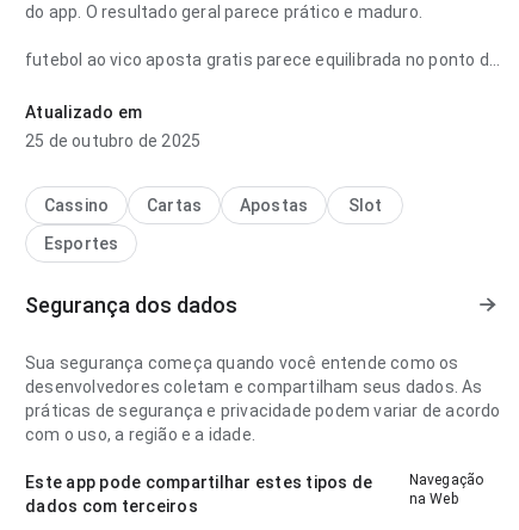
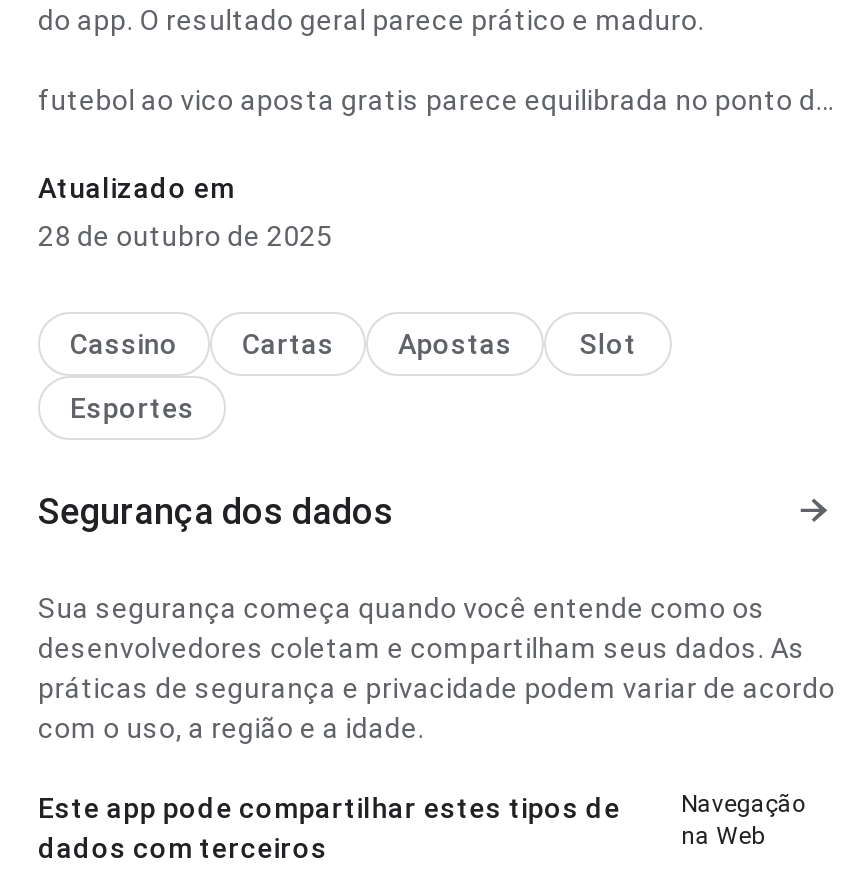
- 25 de outubro de 2025
+ 28 de outubro de 2025
